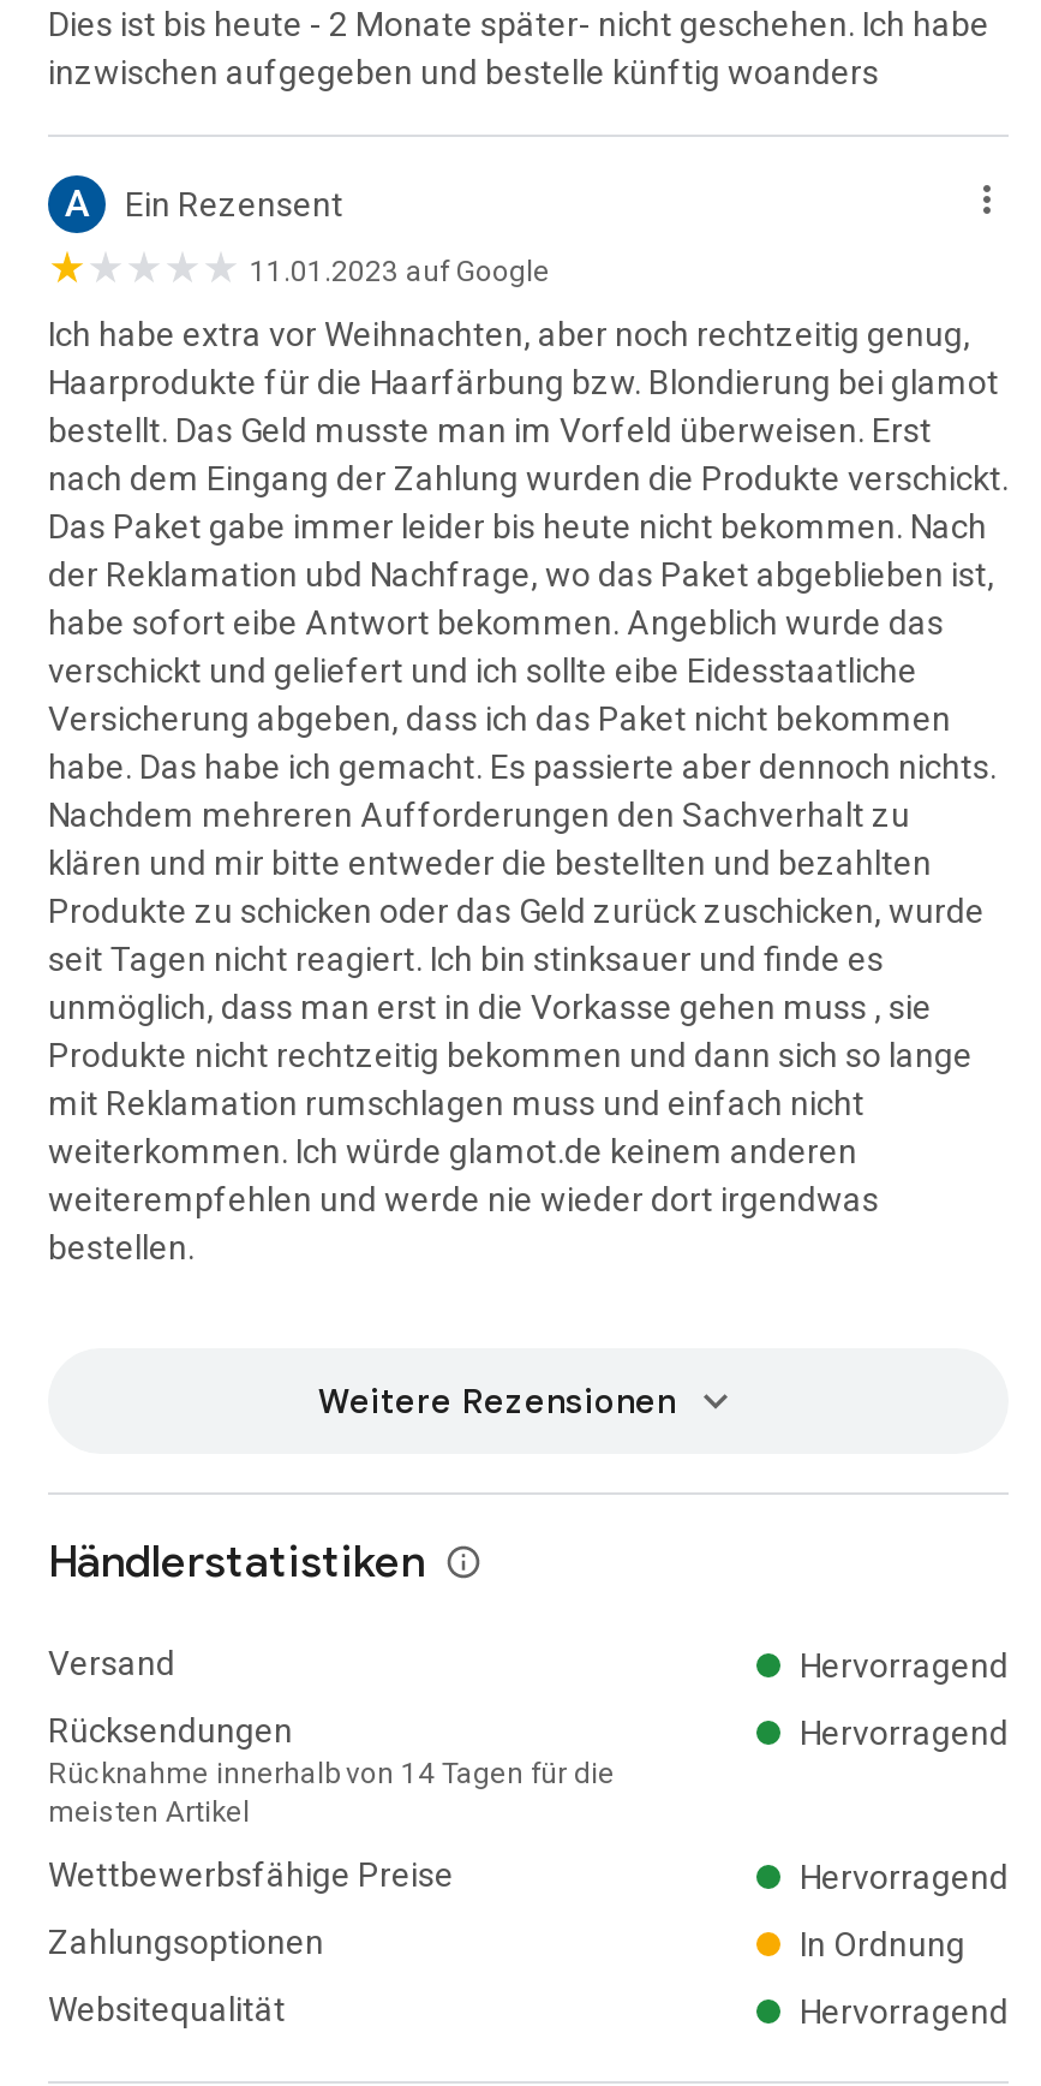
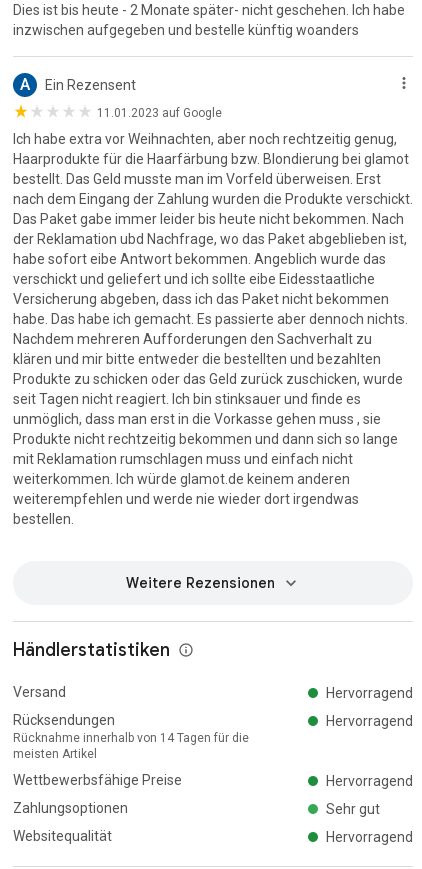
- In Ordnung
+ Sehr gut
